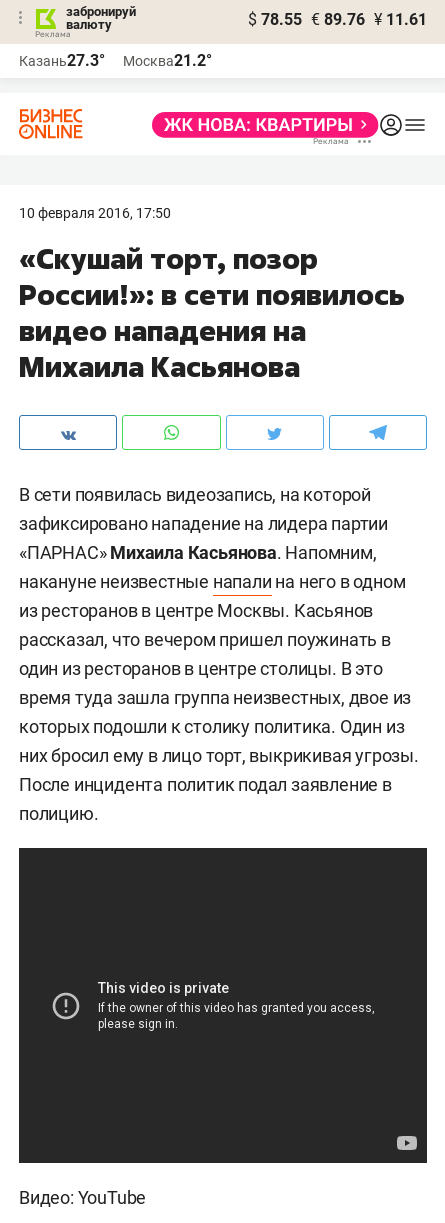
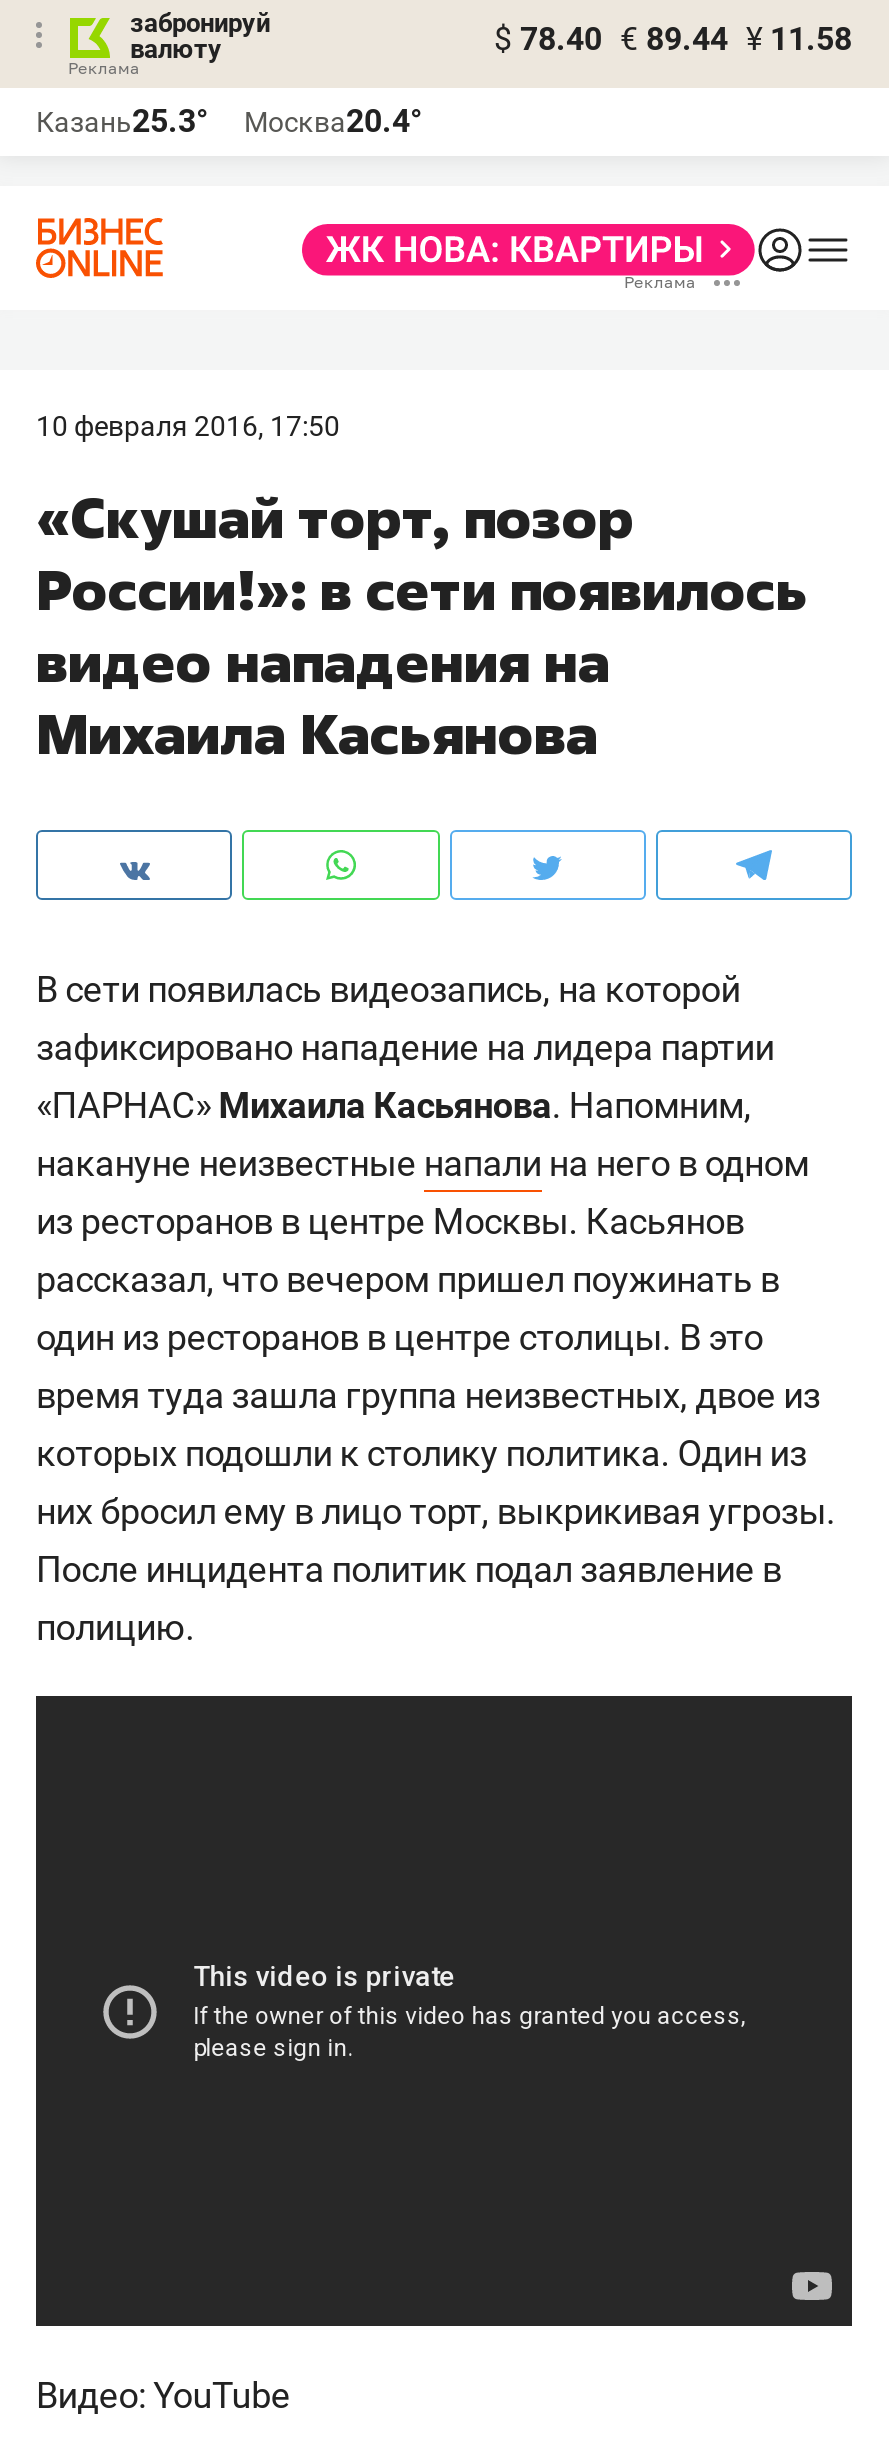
- $ 78.55 € 89.76 ¥ 11.61
+ $ 78.40 € 89.44 ¥ 11.58

- Казань27.3°
+ Казань25.3°

- Москва21.2°
+ Москва20.4°
